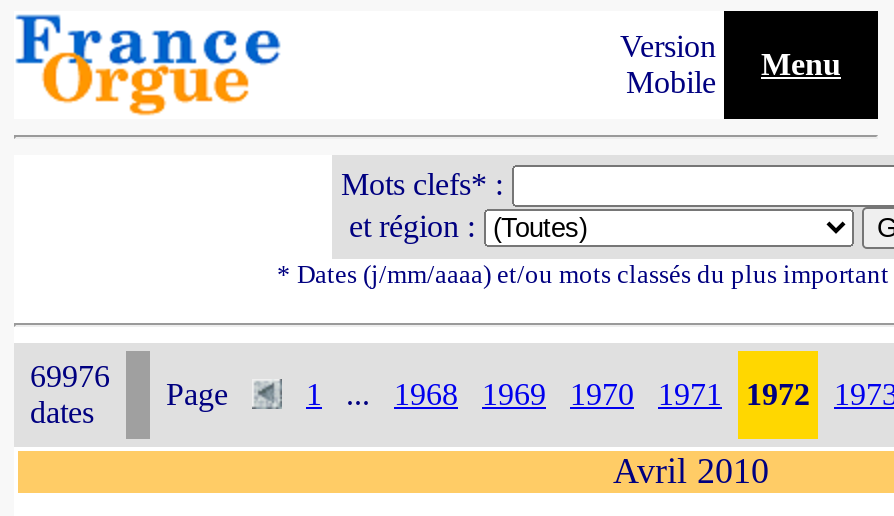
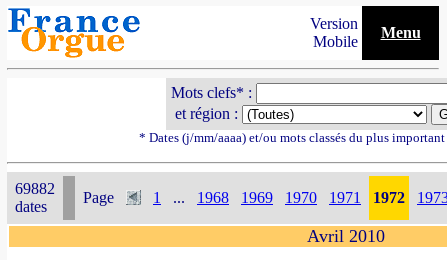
- 69976
+ 69882
